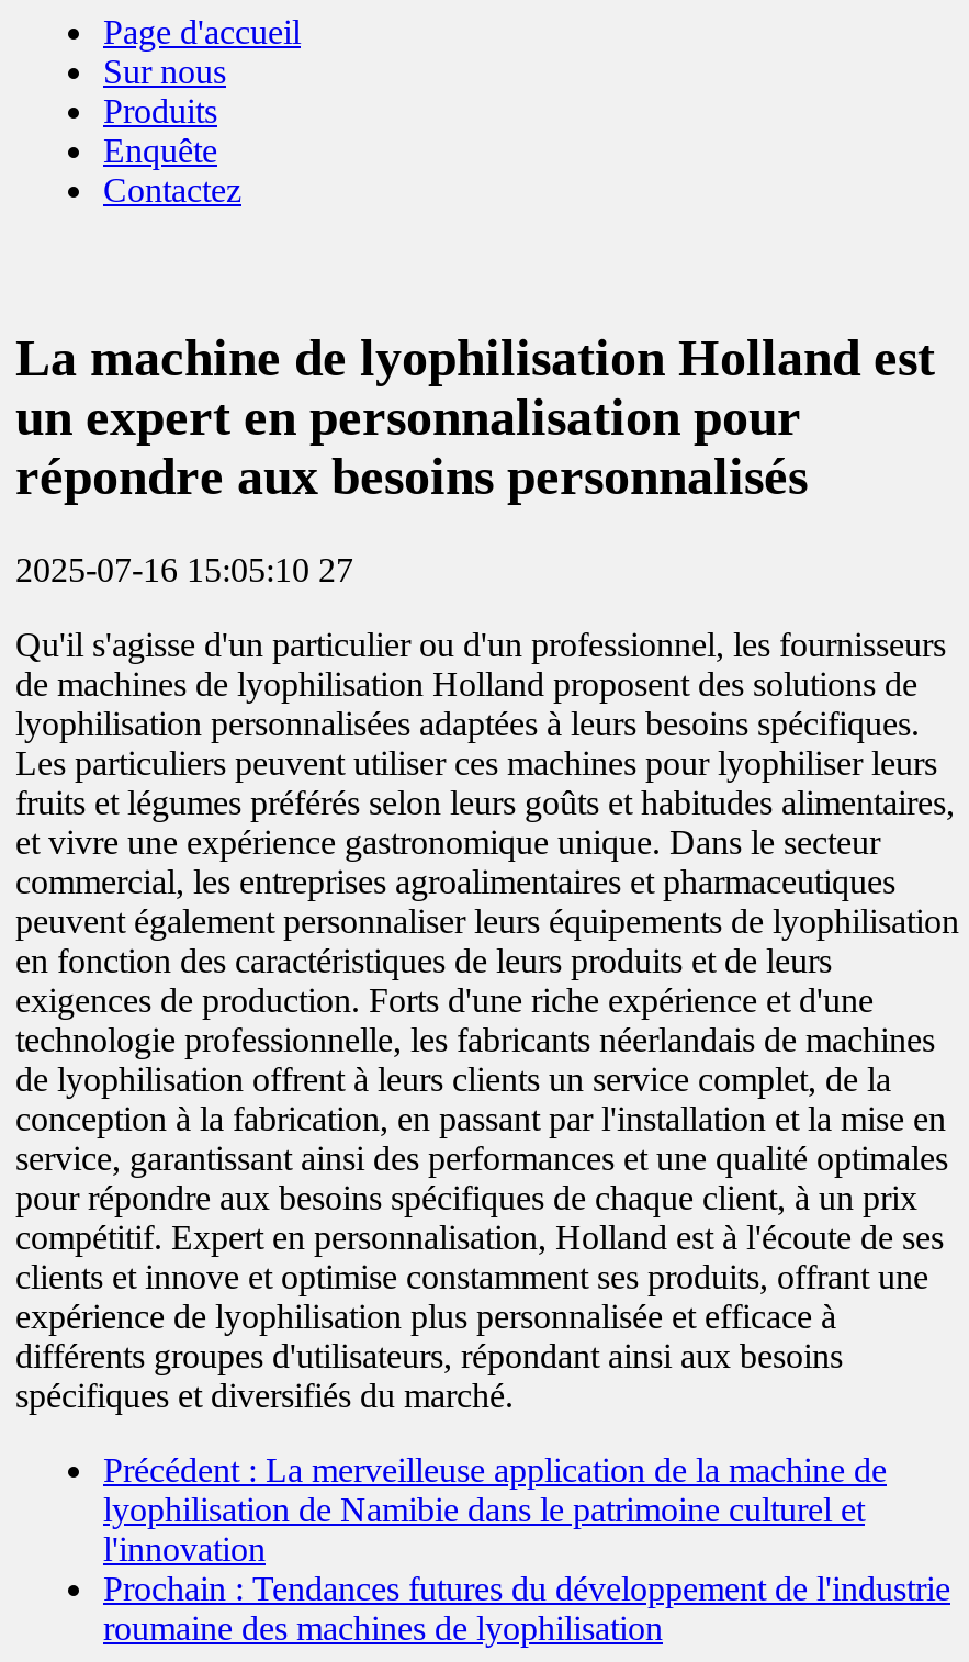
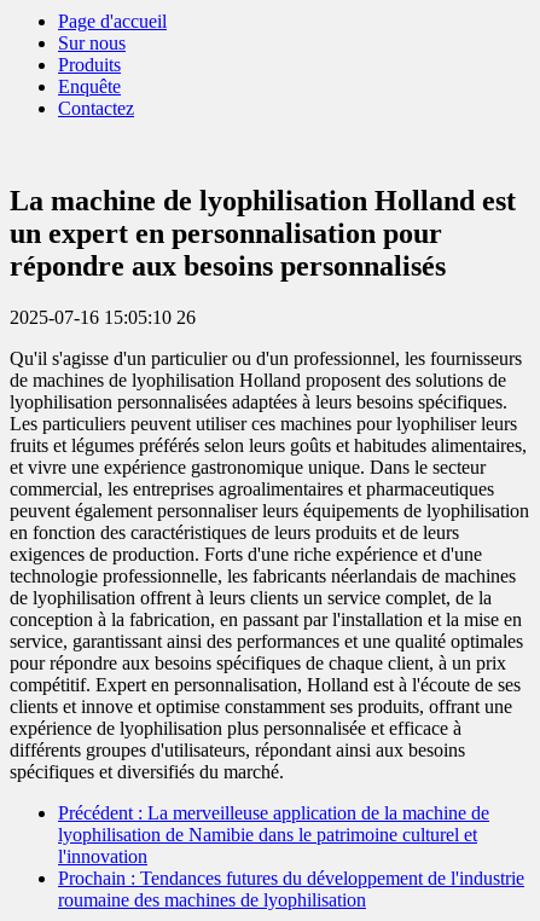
- 2025-07-16 15:05:10 27
+ 2025-07-16 15:05:10 26
